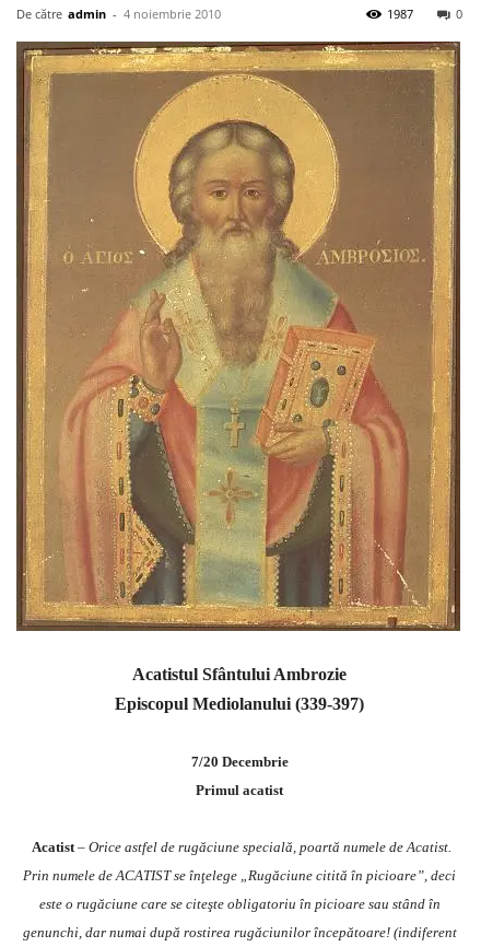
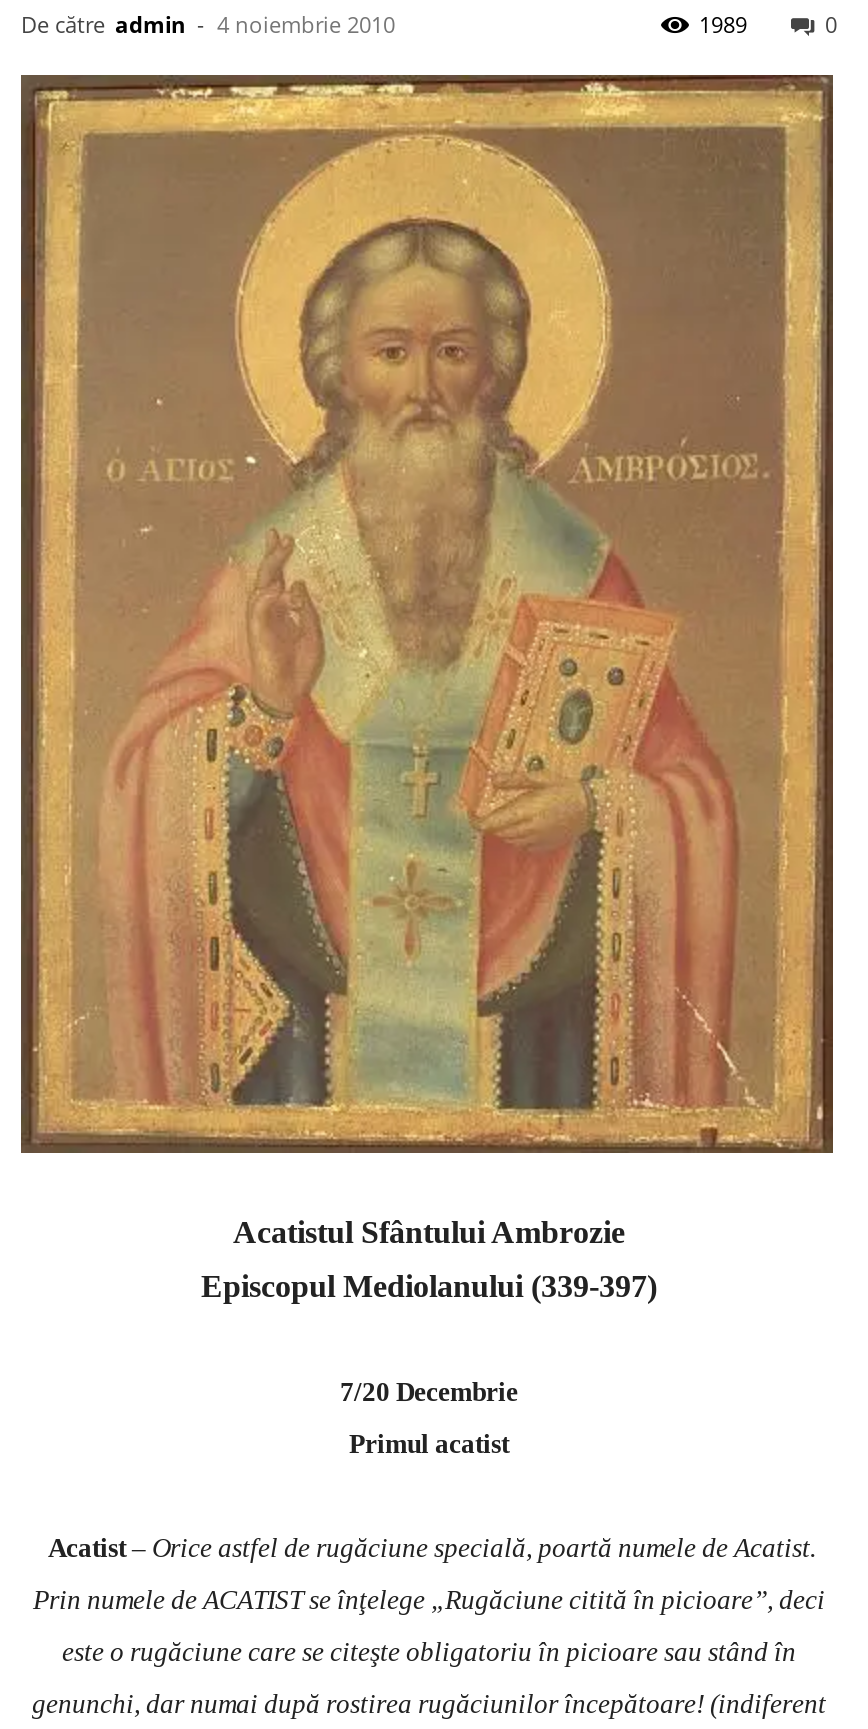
- 1987
+ 1989
